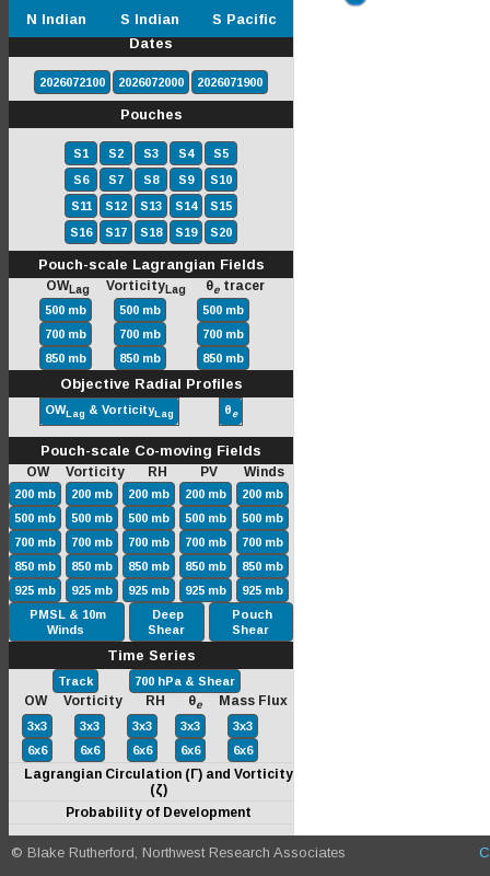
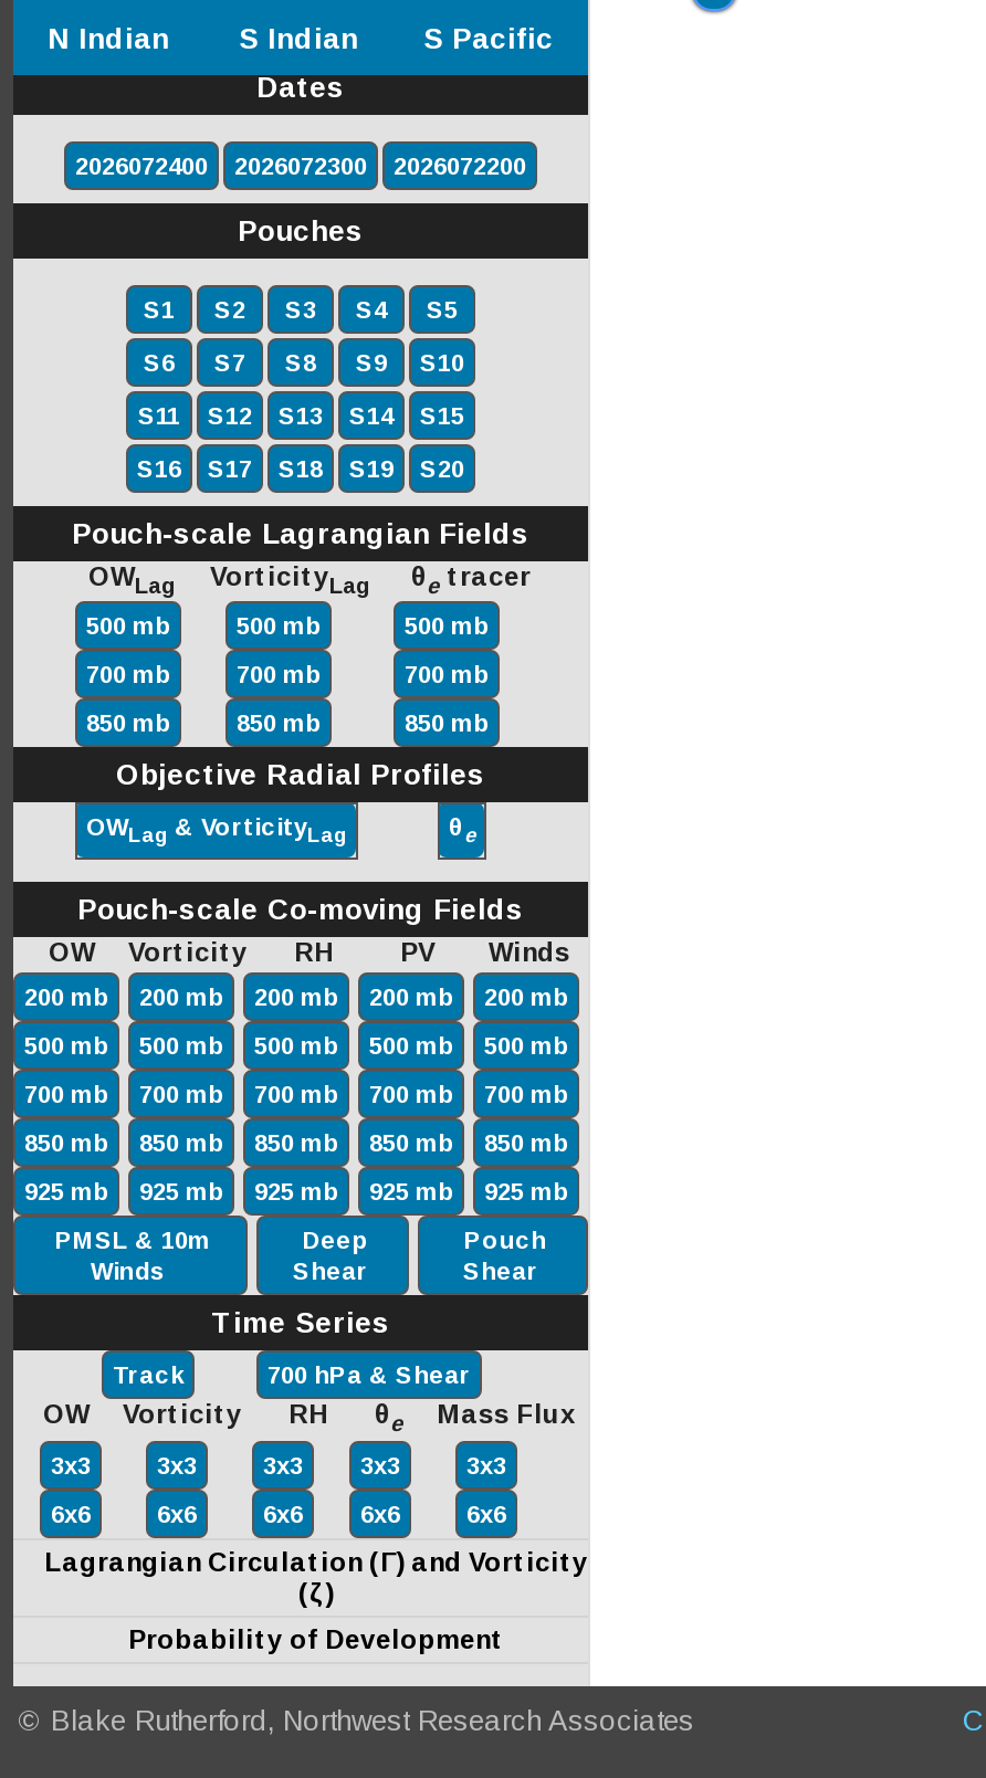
- 2026072100
+ 2026072400

- 2026072000
+ 2026072300

- 2026071900
+ 2026072200
